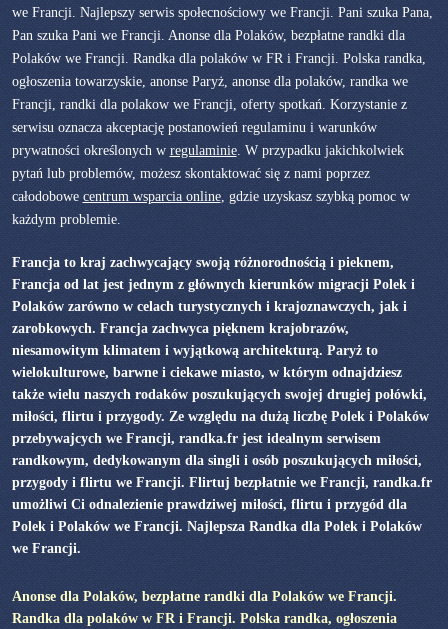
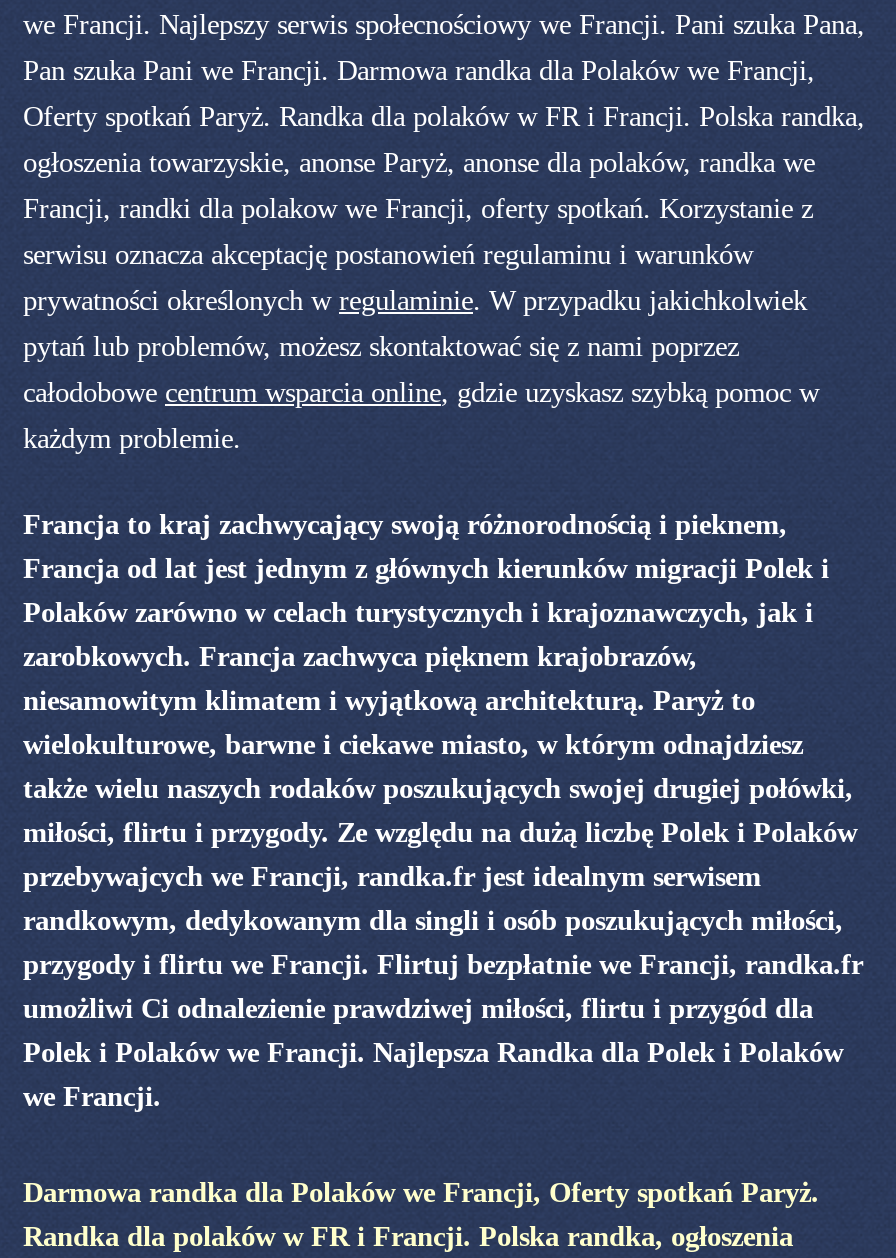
- Pan szuka Pani we Francji. Anonse dla Polaków, bezpłatne randki dla
+ Pan szuka Pani we Francji. Darmowa randka dla Polaków we Francji,

- Polaków we Francji. Randka dla polaków w FR i Francji. Polska randka,
+ Oferty spotkań Paryż. Randka dla polaków w FR i Francji. Polska randka,

- Anonse dla Polaków, bezpłatne randki dla Polaków we Francji.
+ Darmowa randka dla Polaków we Francji, Oferty spotkań Paryż.
